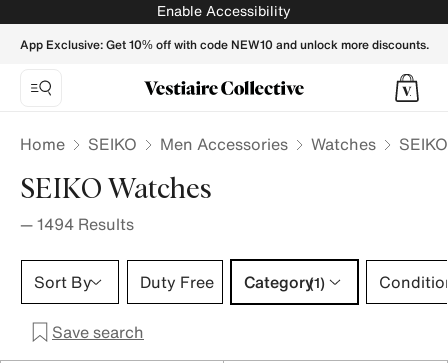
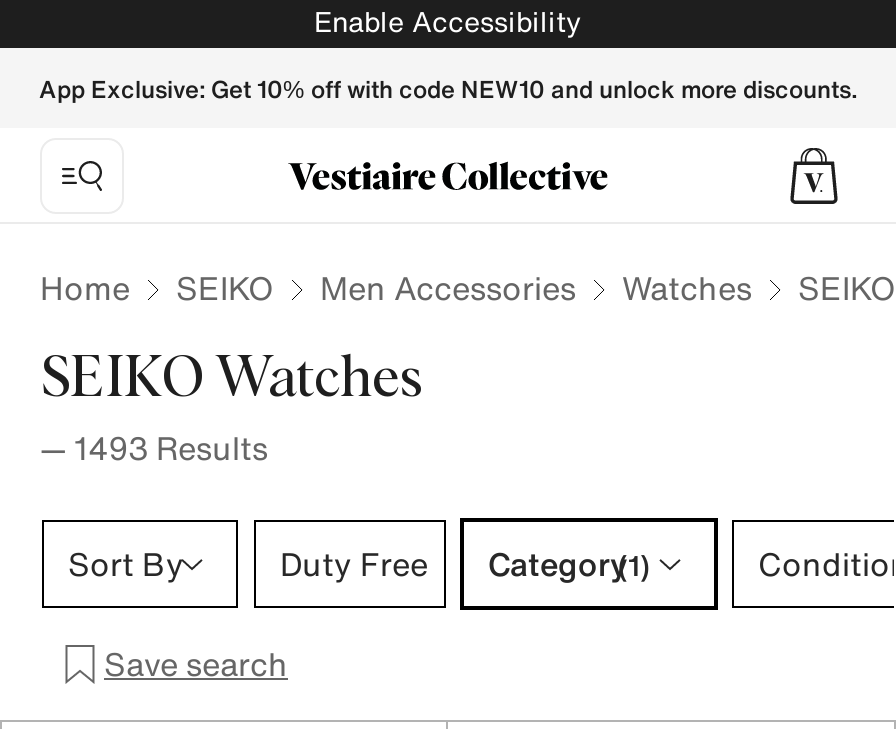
- — 1494 Results
+ — 1493 Results
